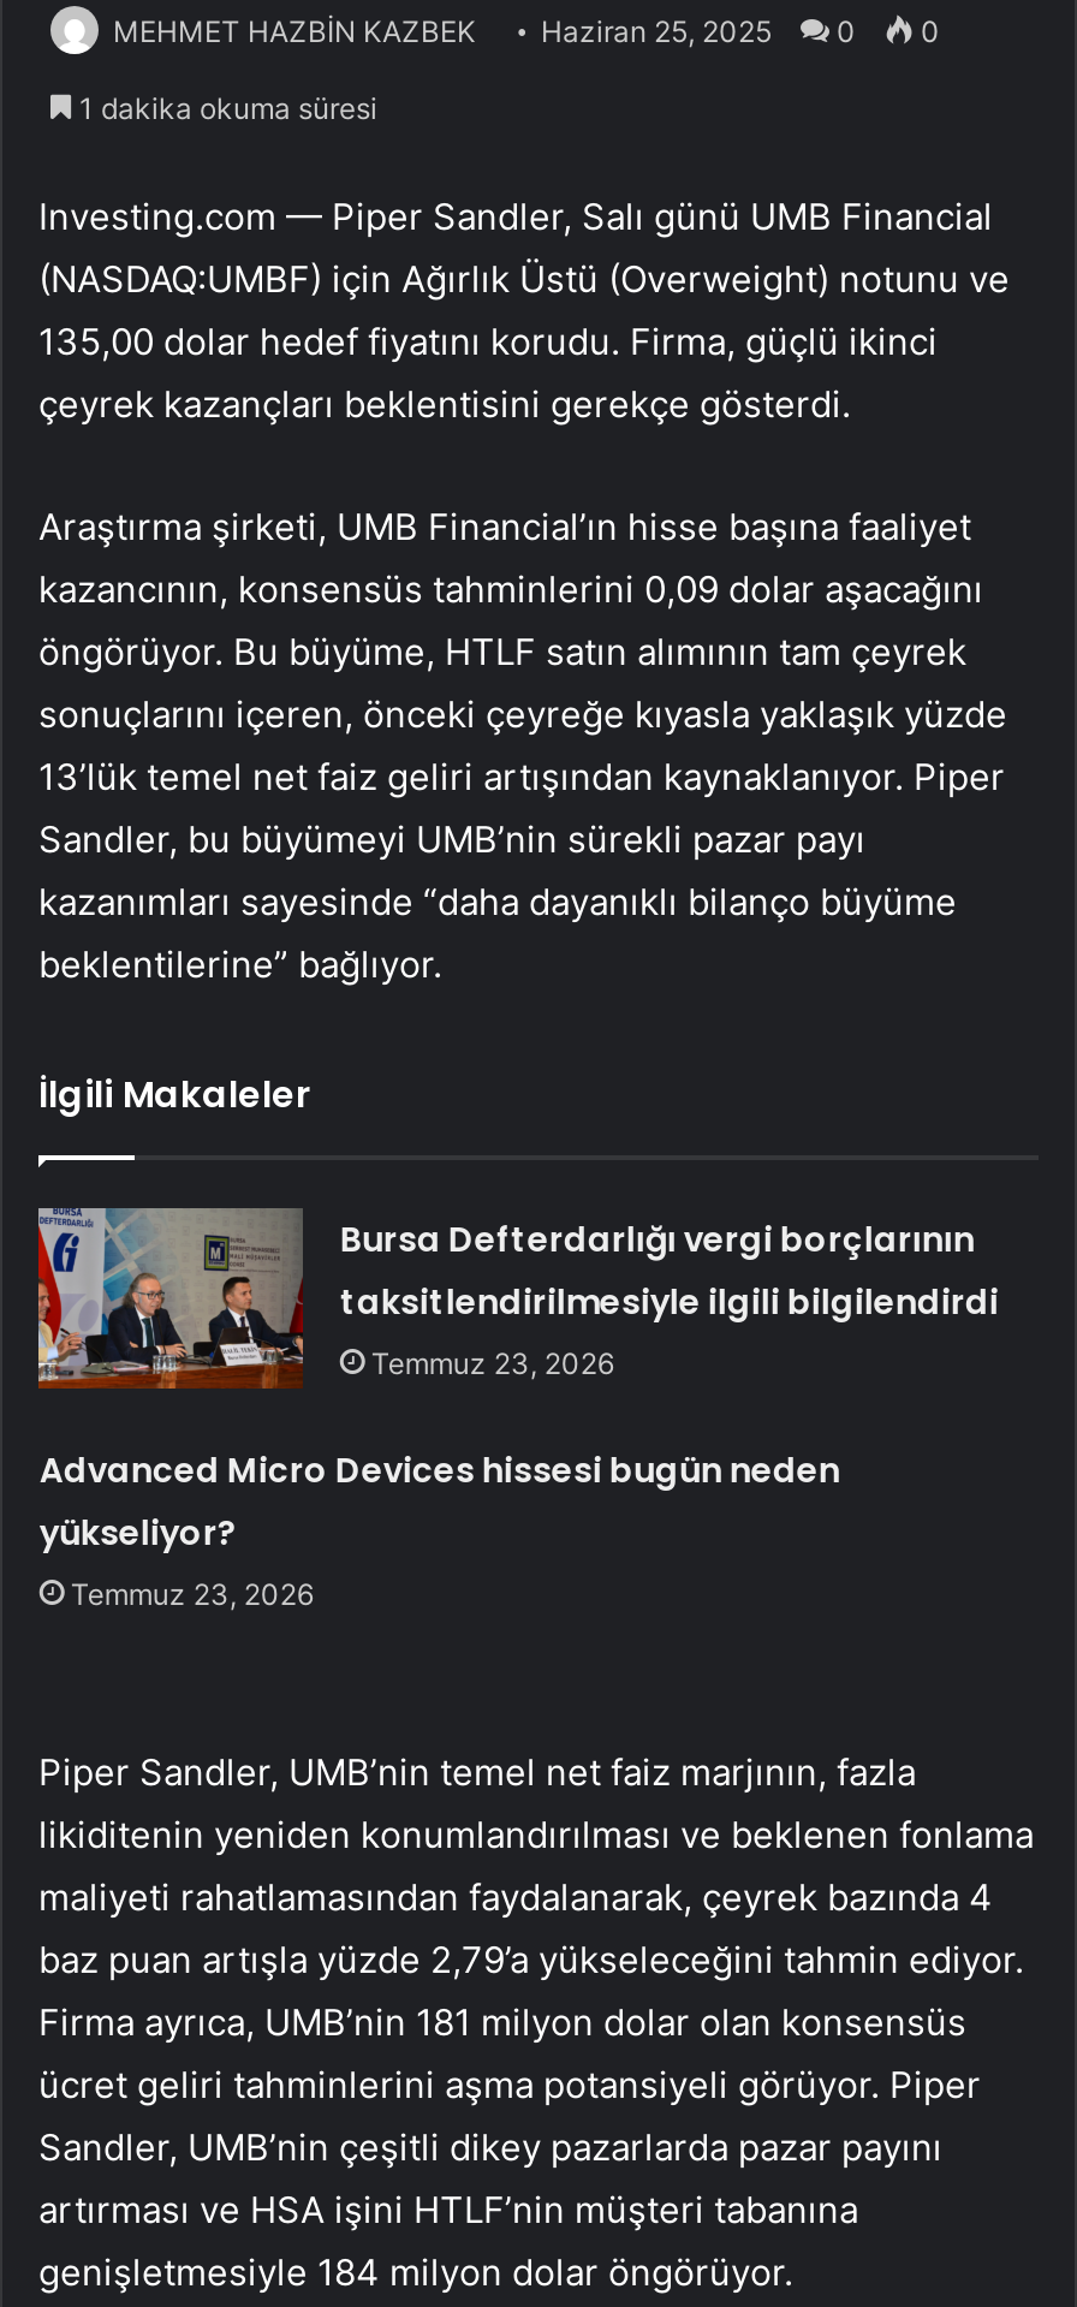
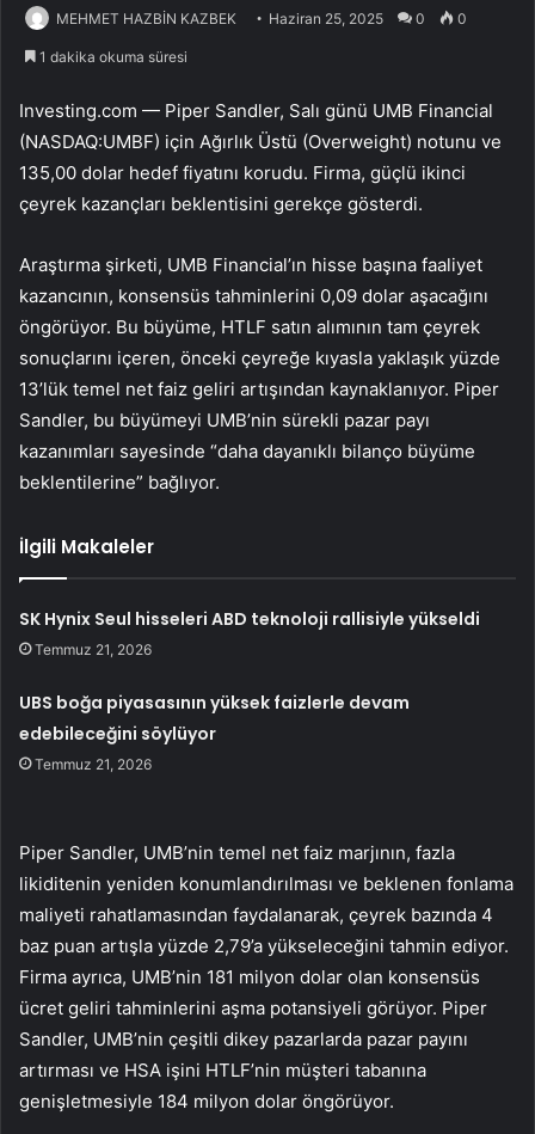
- Bursa Defterdarlığı vergi borçlarının
- taksitlendirilmesiyle ilgili bilgilendirdi
- Temmuz 23, 2026
+ SK Hynix Seul hisseleri ABD teknoloji rallisiyle yükseldi
+ Temmuz 21, 2026

- Advanced Micro Devices hissesi bugün neden
- yükseliyor?
- Temmuz 23, 2026
+ UBS boğa piyasasının yüksek faizlerle devam
+ edebileceğini söylüyor
+ Temmuz 21, 2026
